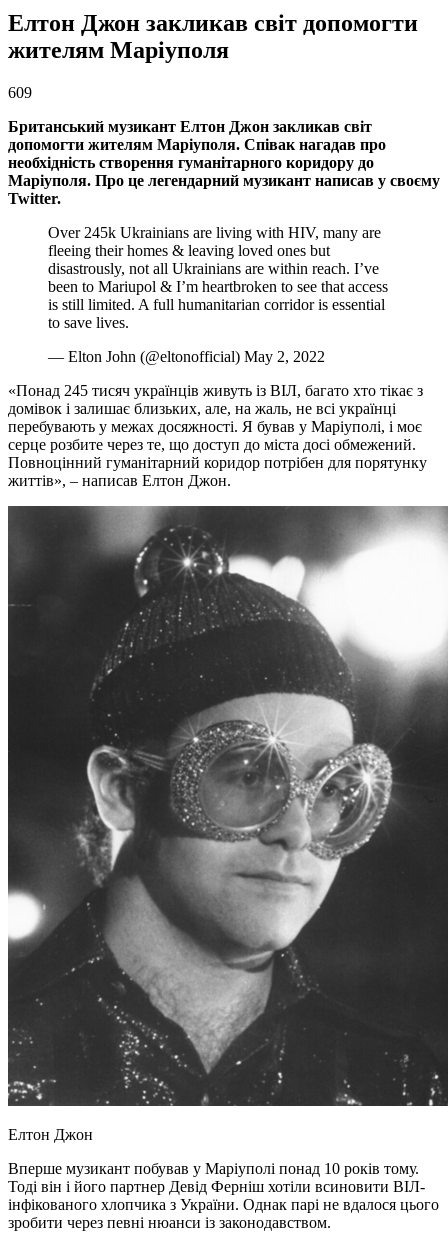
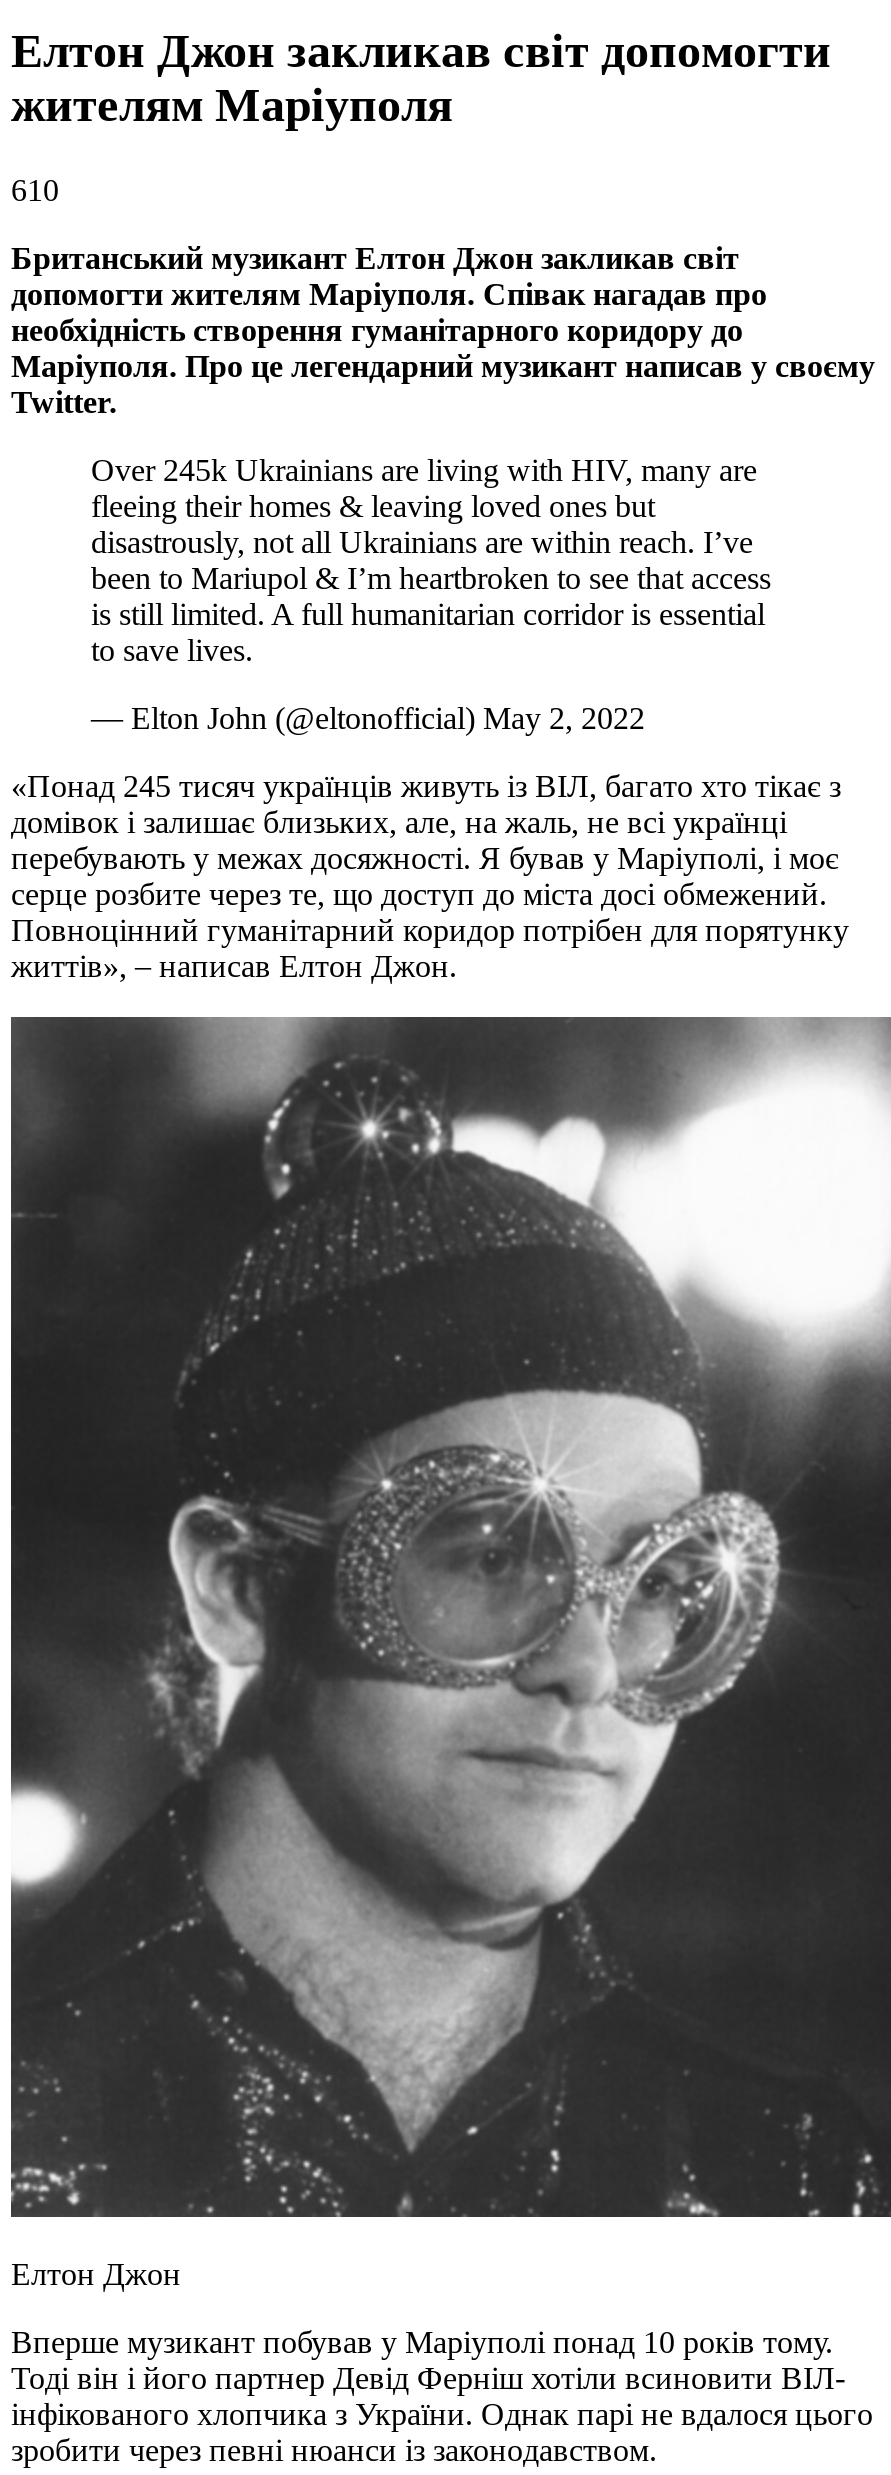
- 609
+ 610
